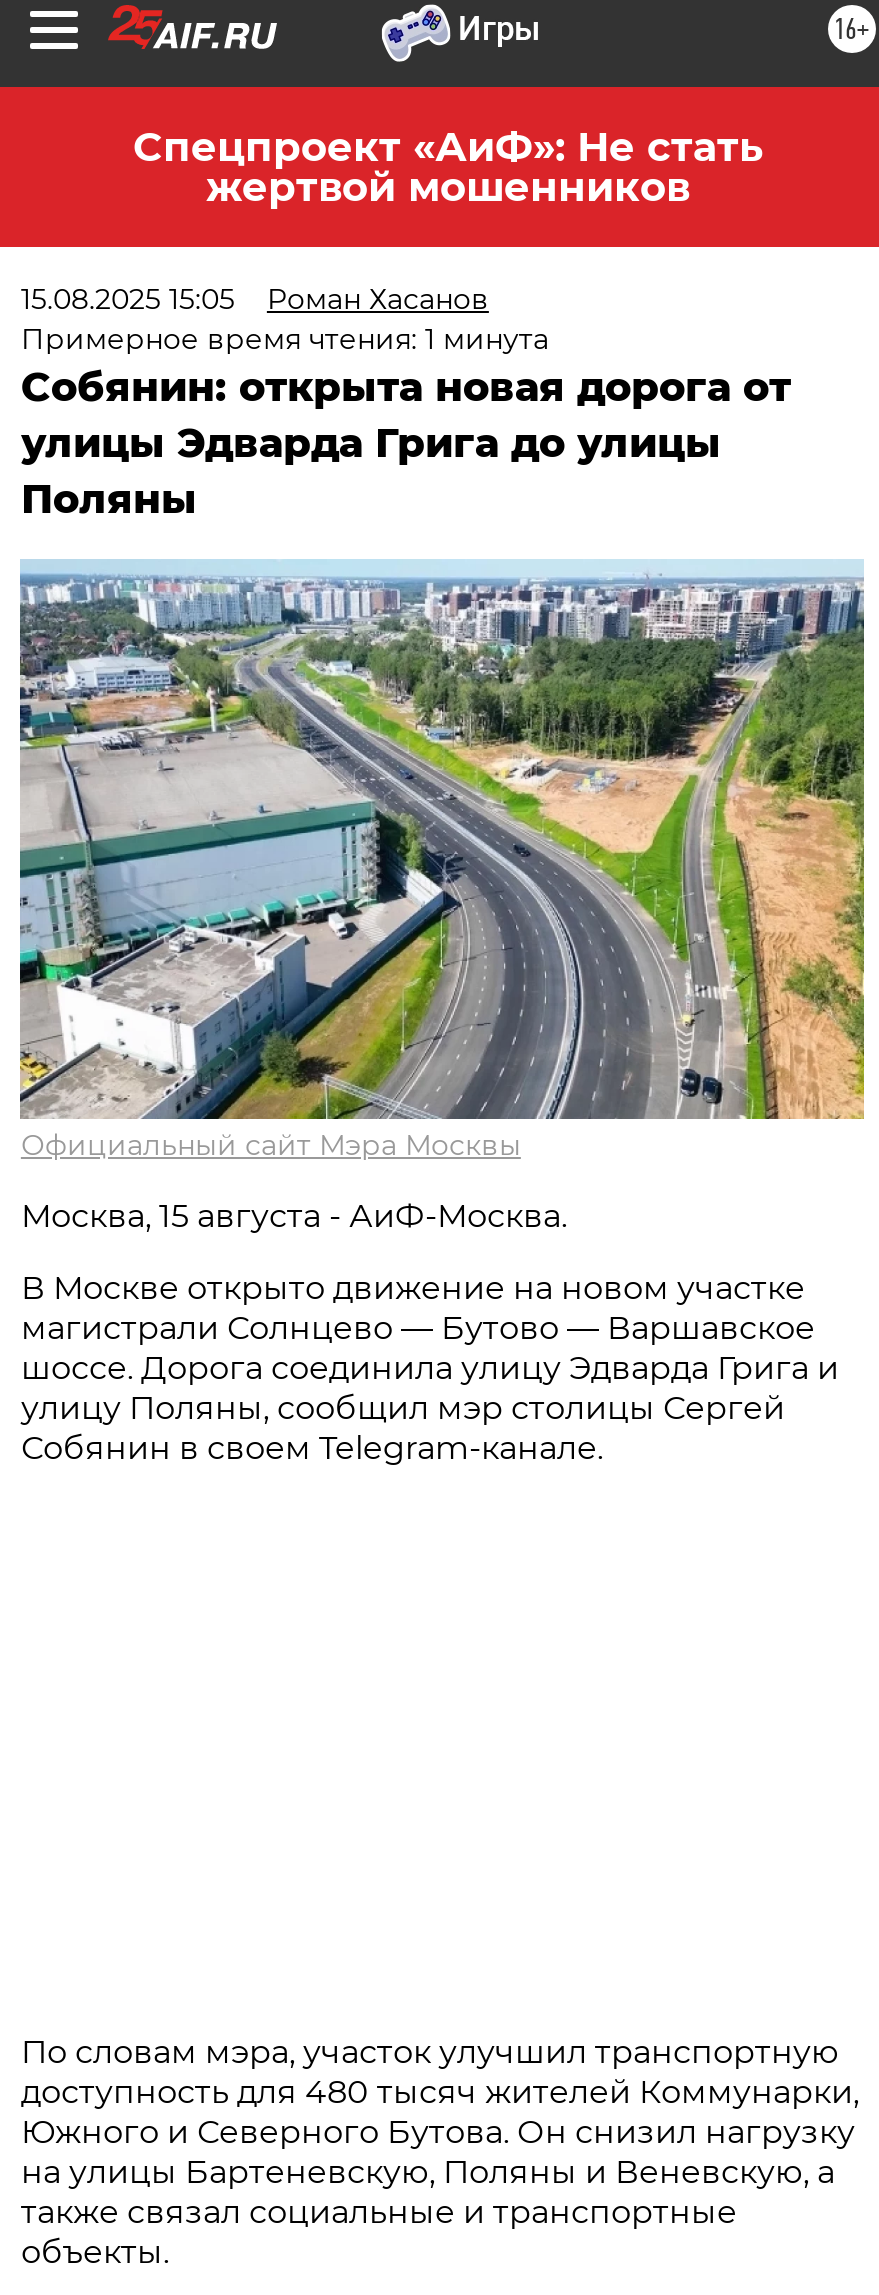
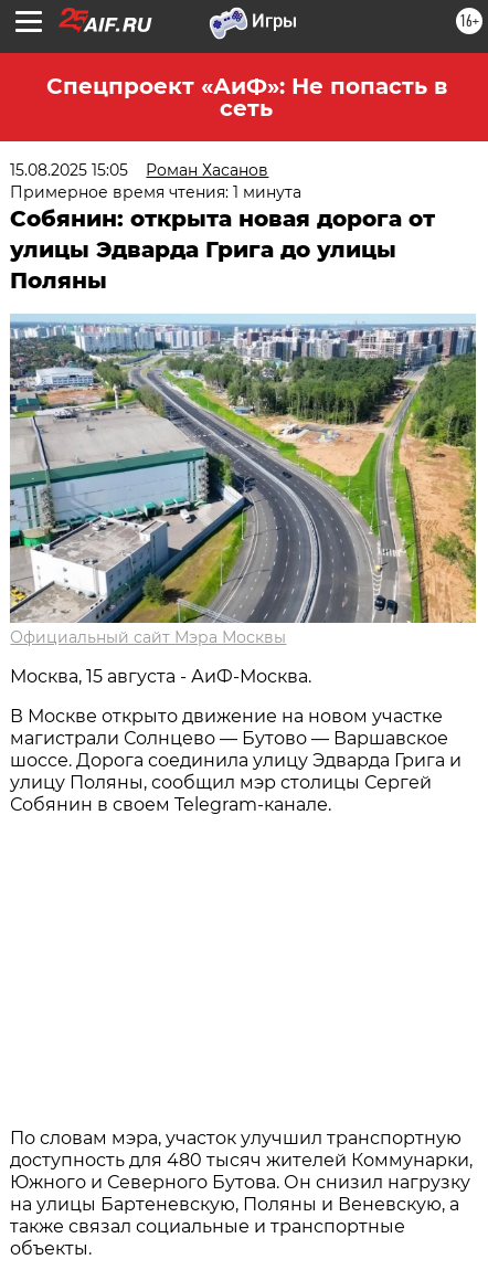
- Спецпроект «АиФ»: Не стать
- жертвой мошенников
+ Спецпроект «АиФ»: Не попасть в
+ сеть
